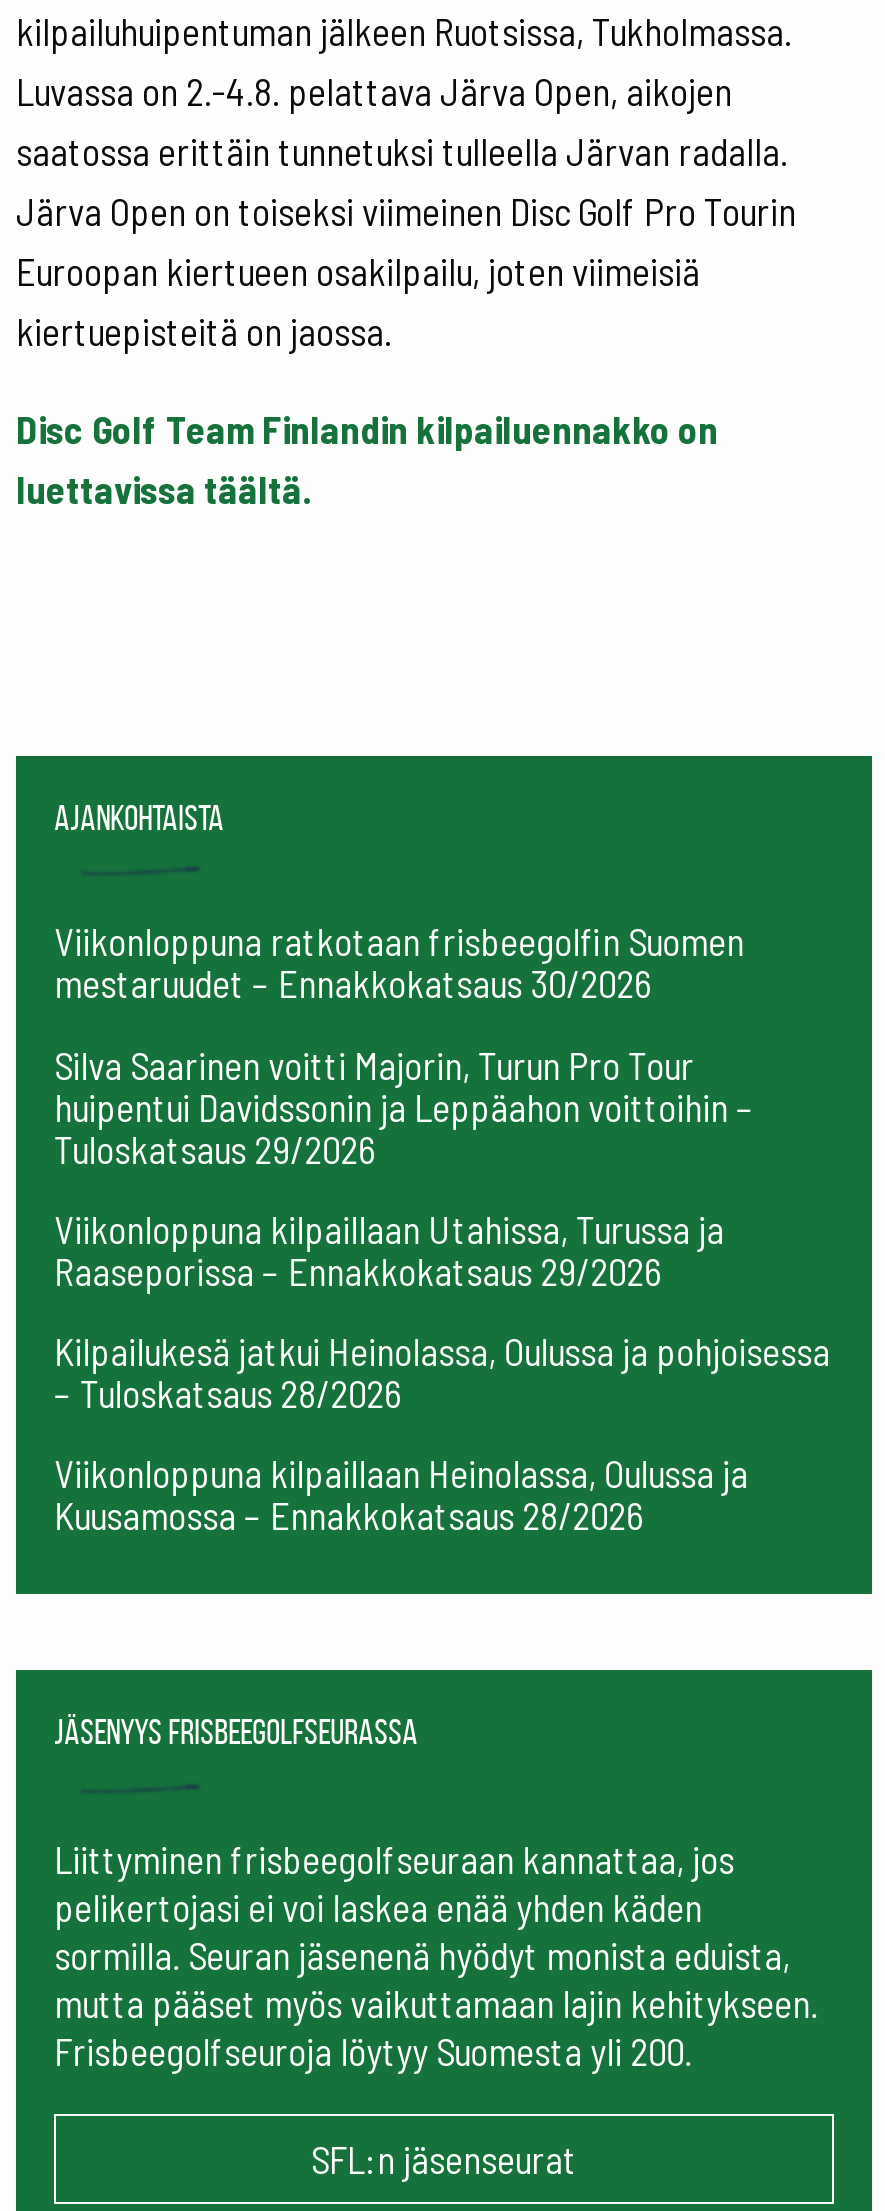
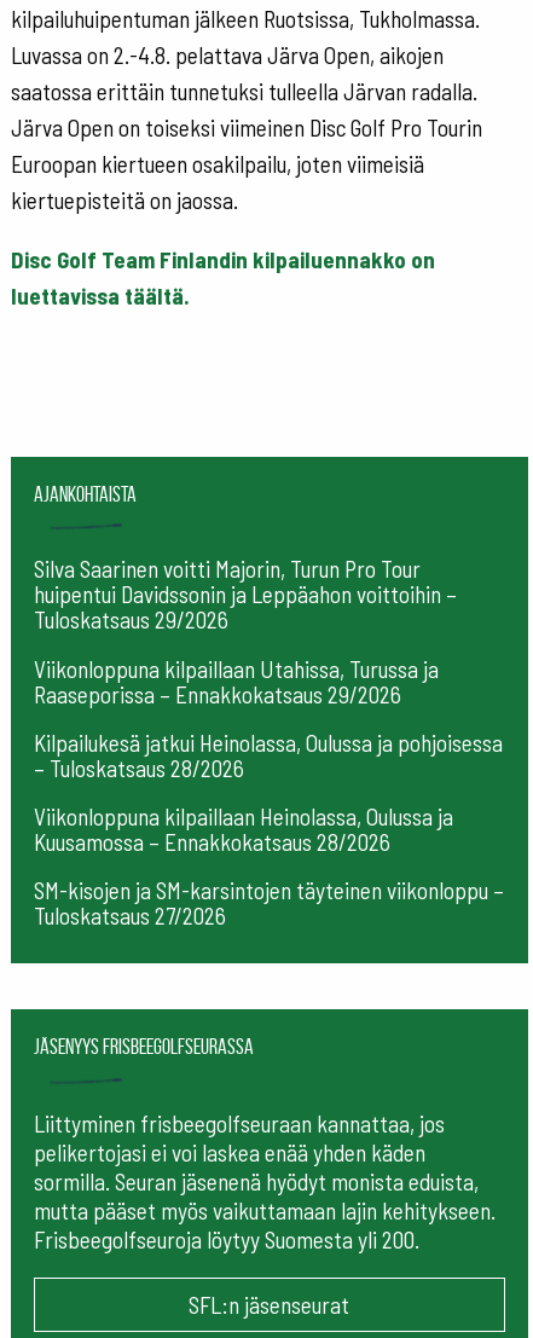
- Viikonloppuna ratkotaan frisbeegolfin Suomen
- mestaruudet – Ennakkokatsaus 30/2026

moved up: Silva Saarinen voitti Majorin, Turun Pro Tour | huipentui Davidssonin ja Leppäahon voittoihin – | Tuloskatsaus 29/2026 | ... | Viikonloppuna kilpaillaan Heinolassa, Oulussa ja | Kuusamossa – Ennakkokatsaus 28/2026

+ SM-kisojen ja SM-karsintojen täyteinen viikonloppu –
+ Tuloskatsaus 27/2026
